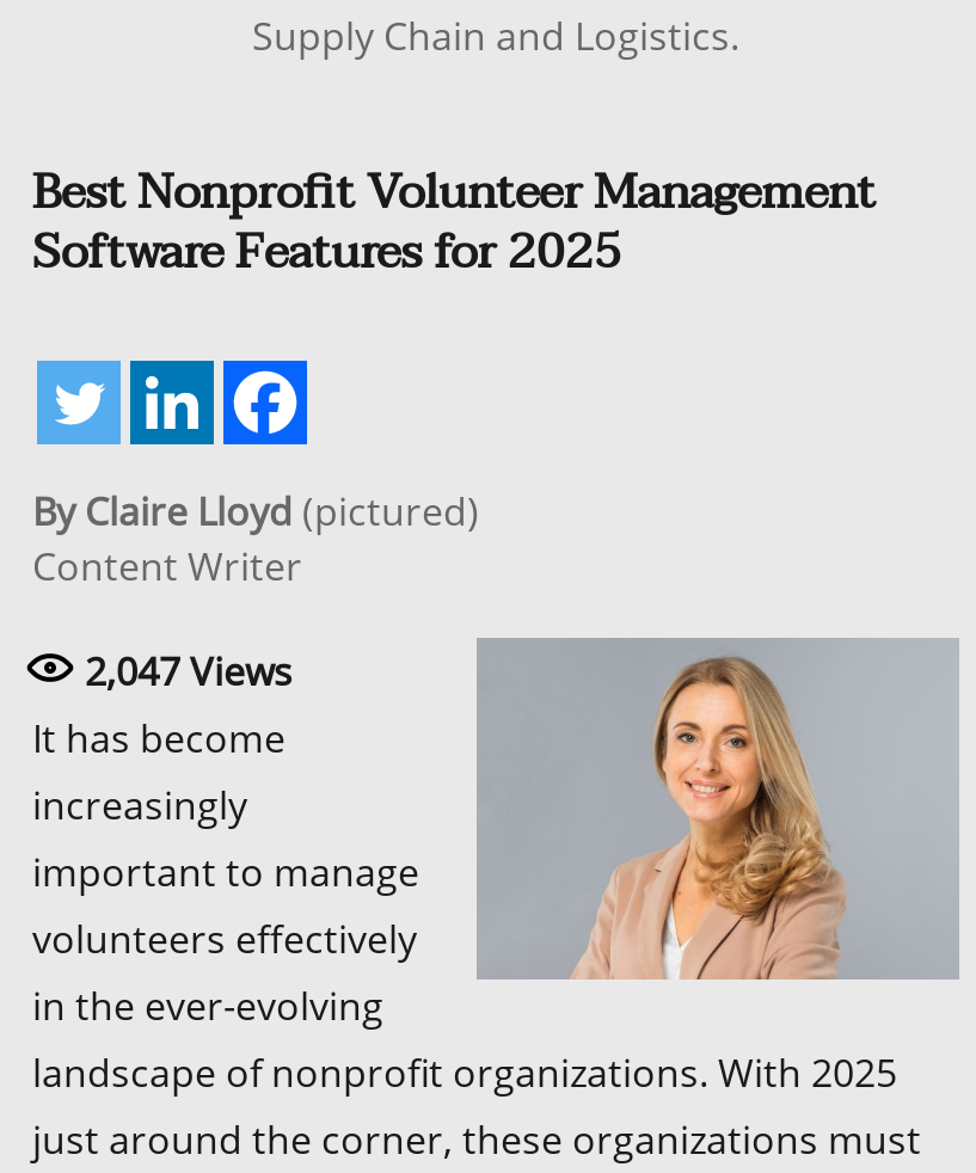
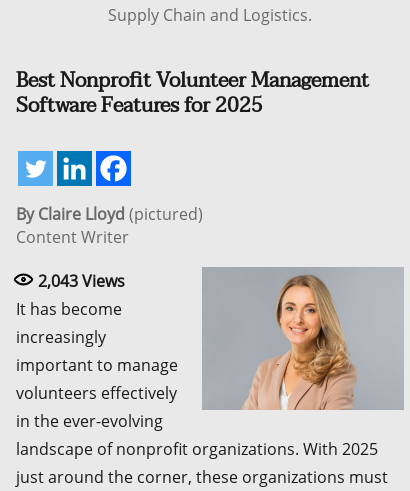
- 2,047 Views
+ 2,043 Views
